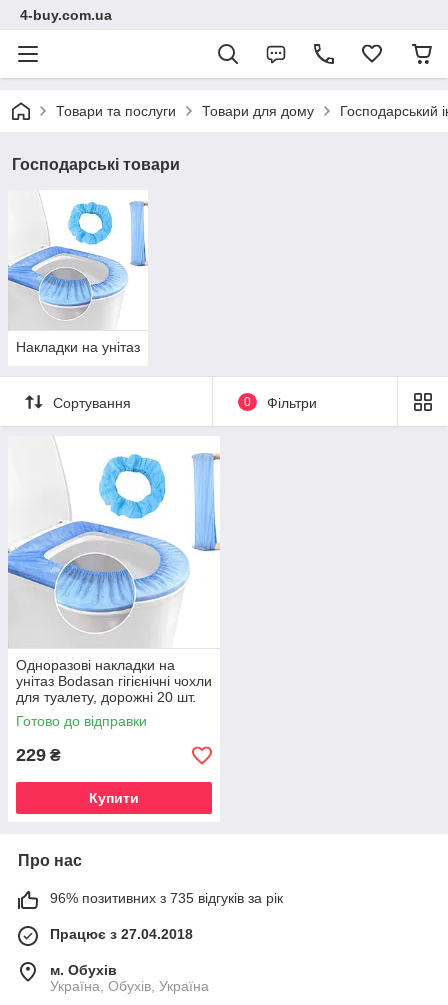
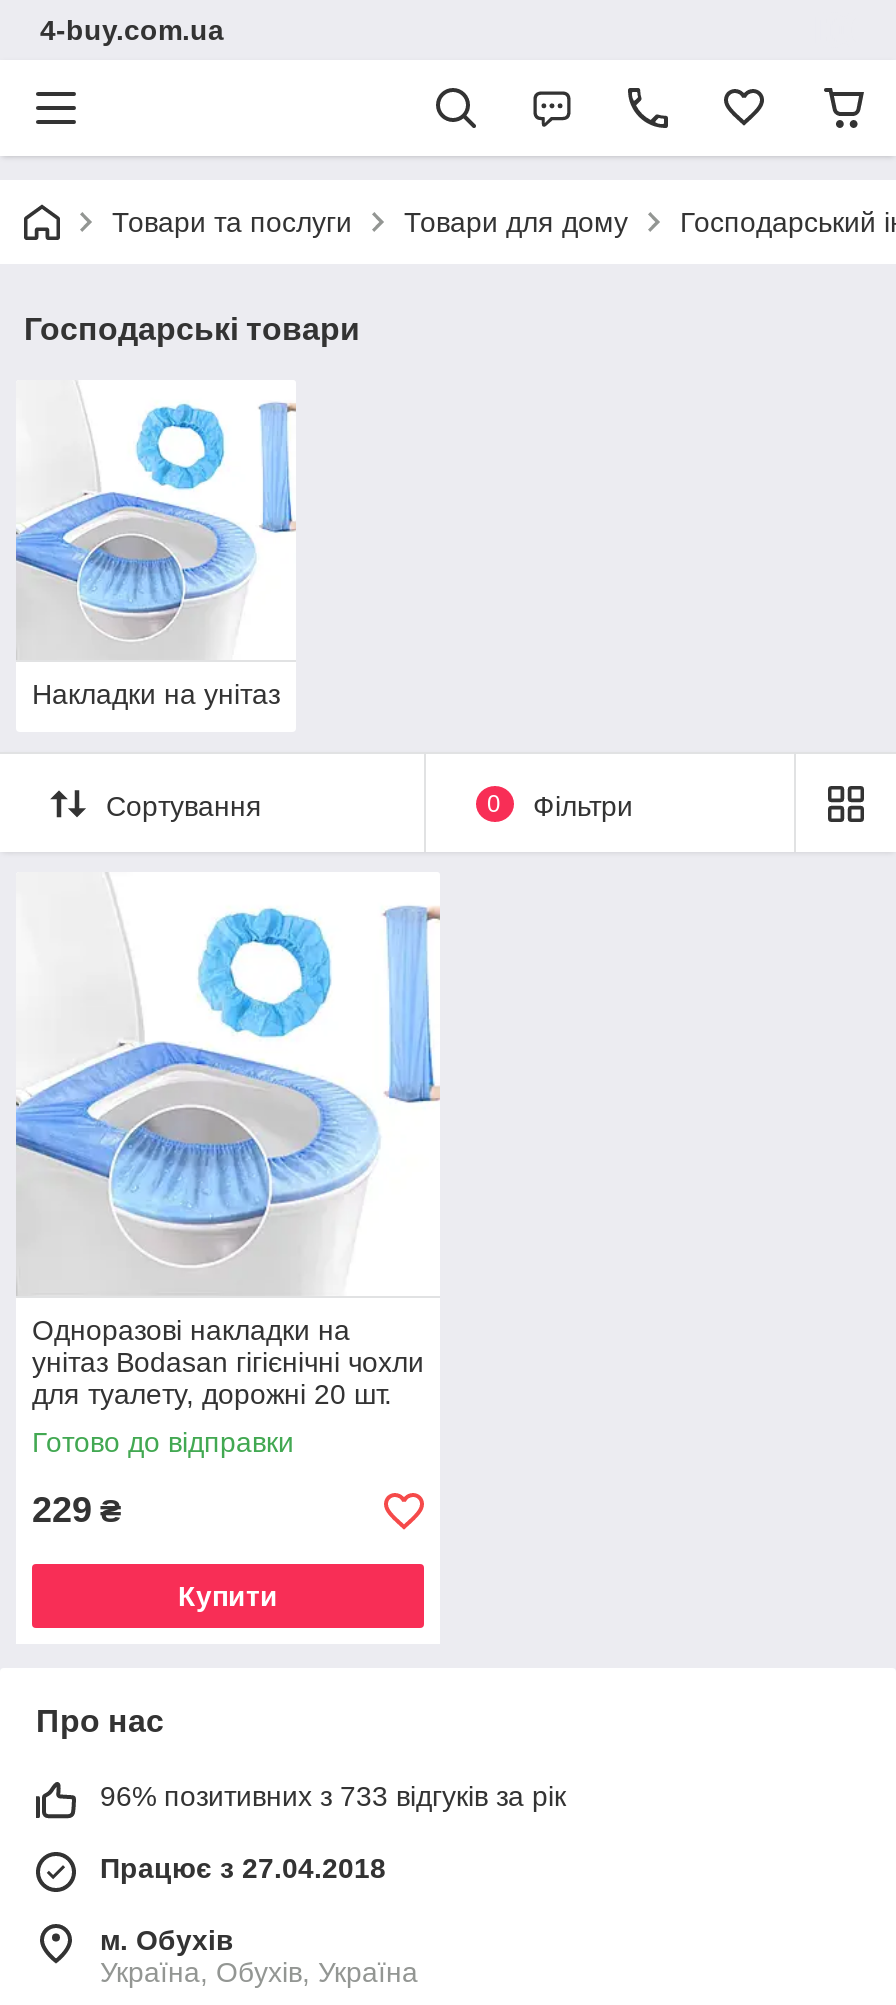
- 96% позитивних з 735 відгуків за рік
+ 96% позитивних з 733 відгуків за рік
